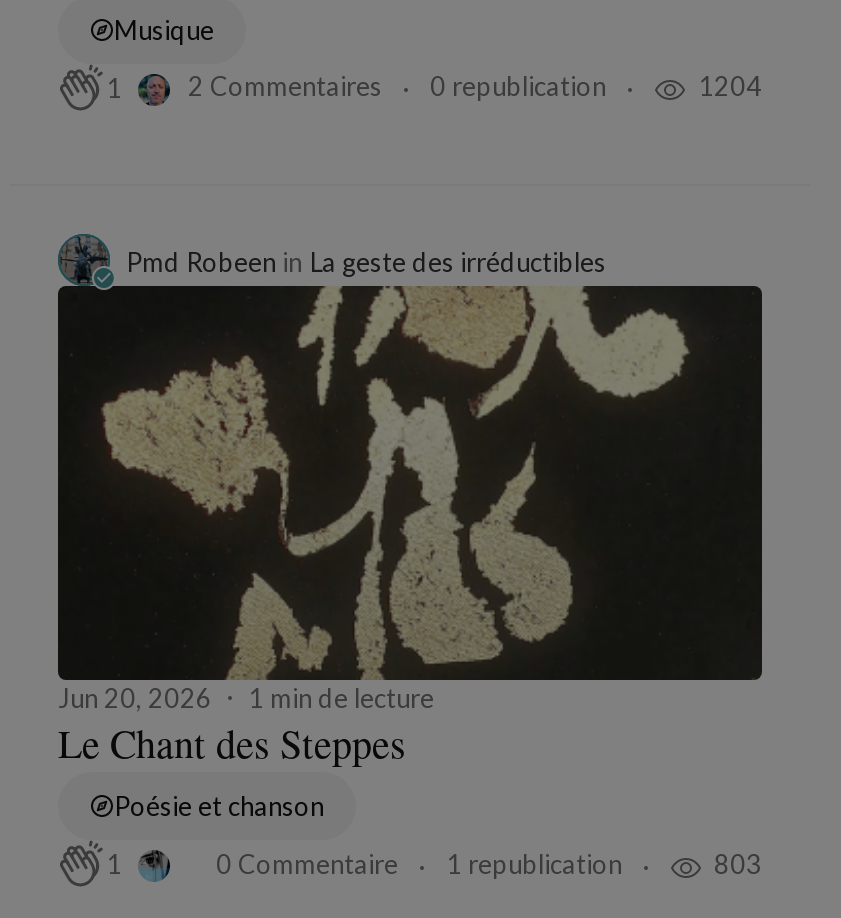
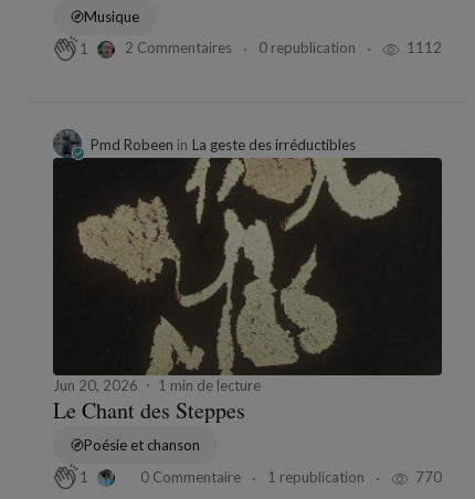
- 1204
+ 1112

- 803
+ 770
